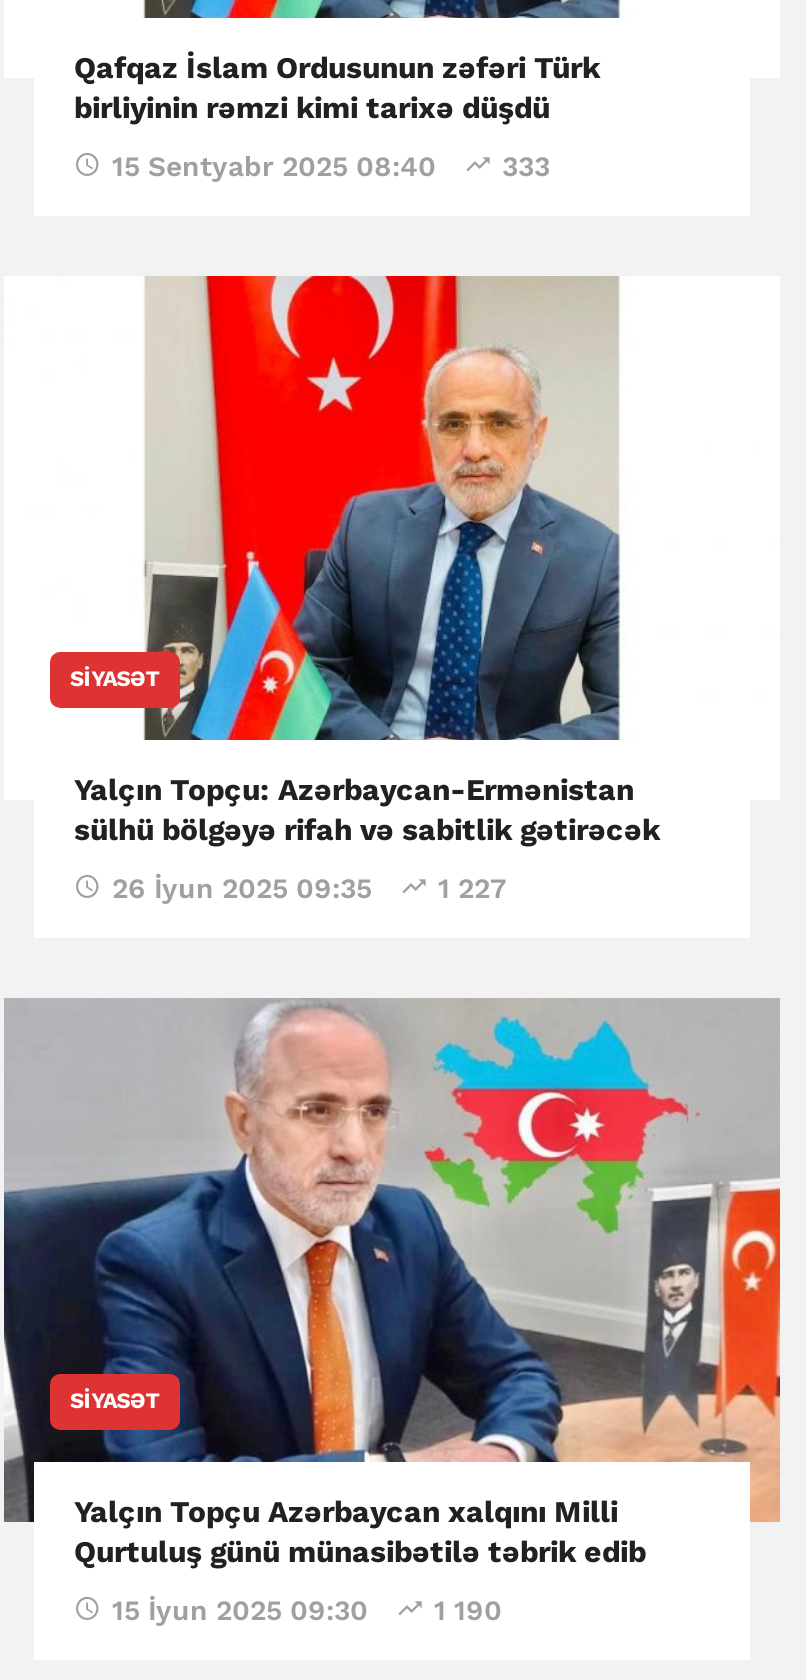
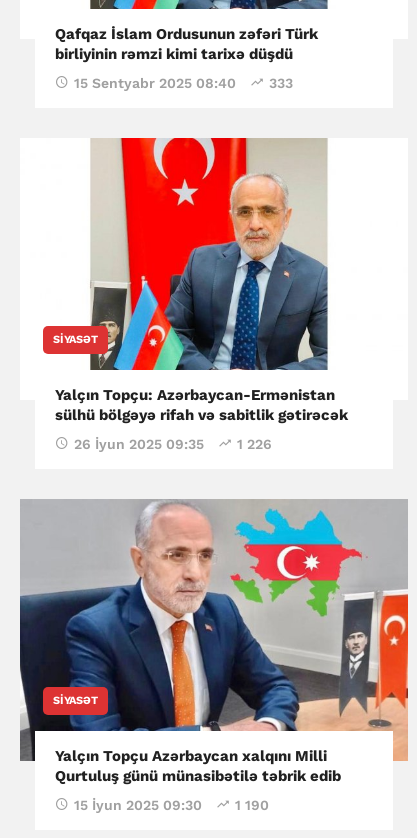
- 1 227
+ 1 226
